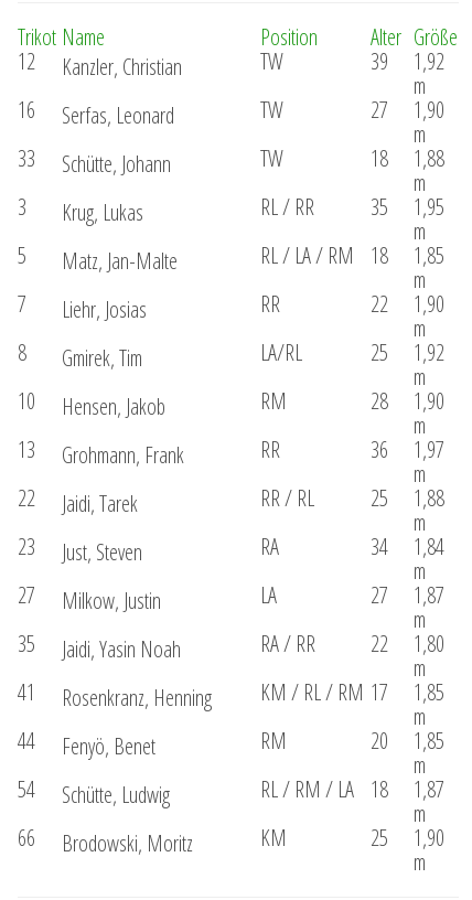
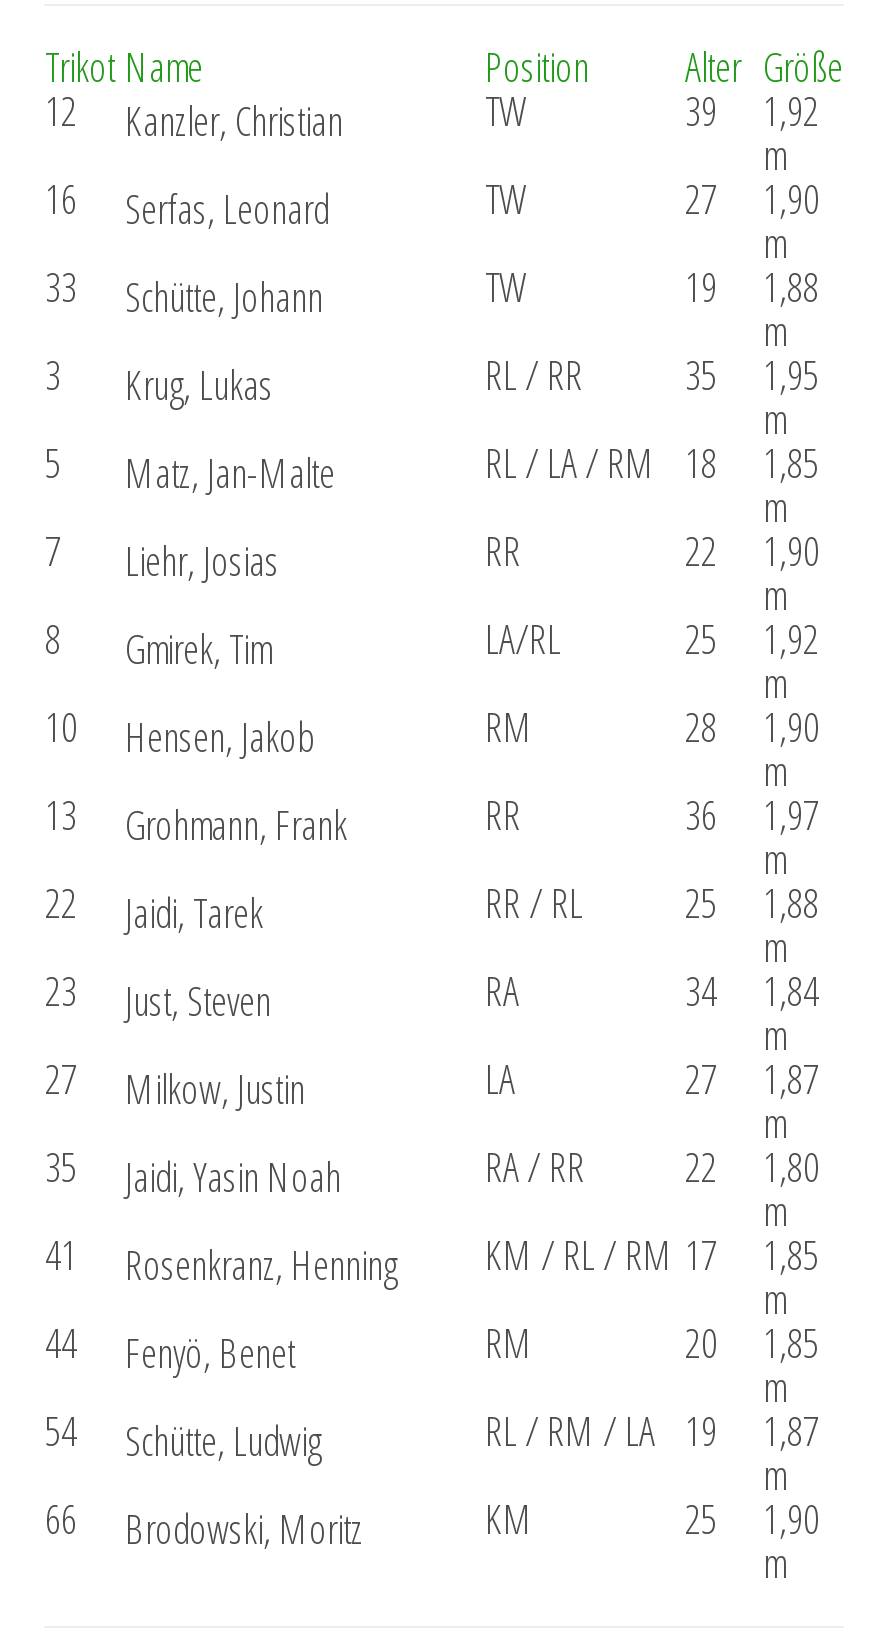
- 18 1,88
+ 19 1,88

- RL / RM / LA 18 1,87
+ RL / RM / LA 19 1,87
